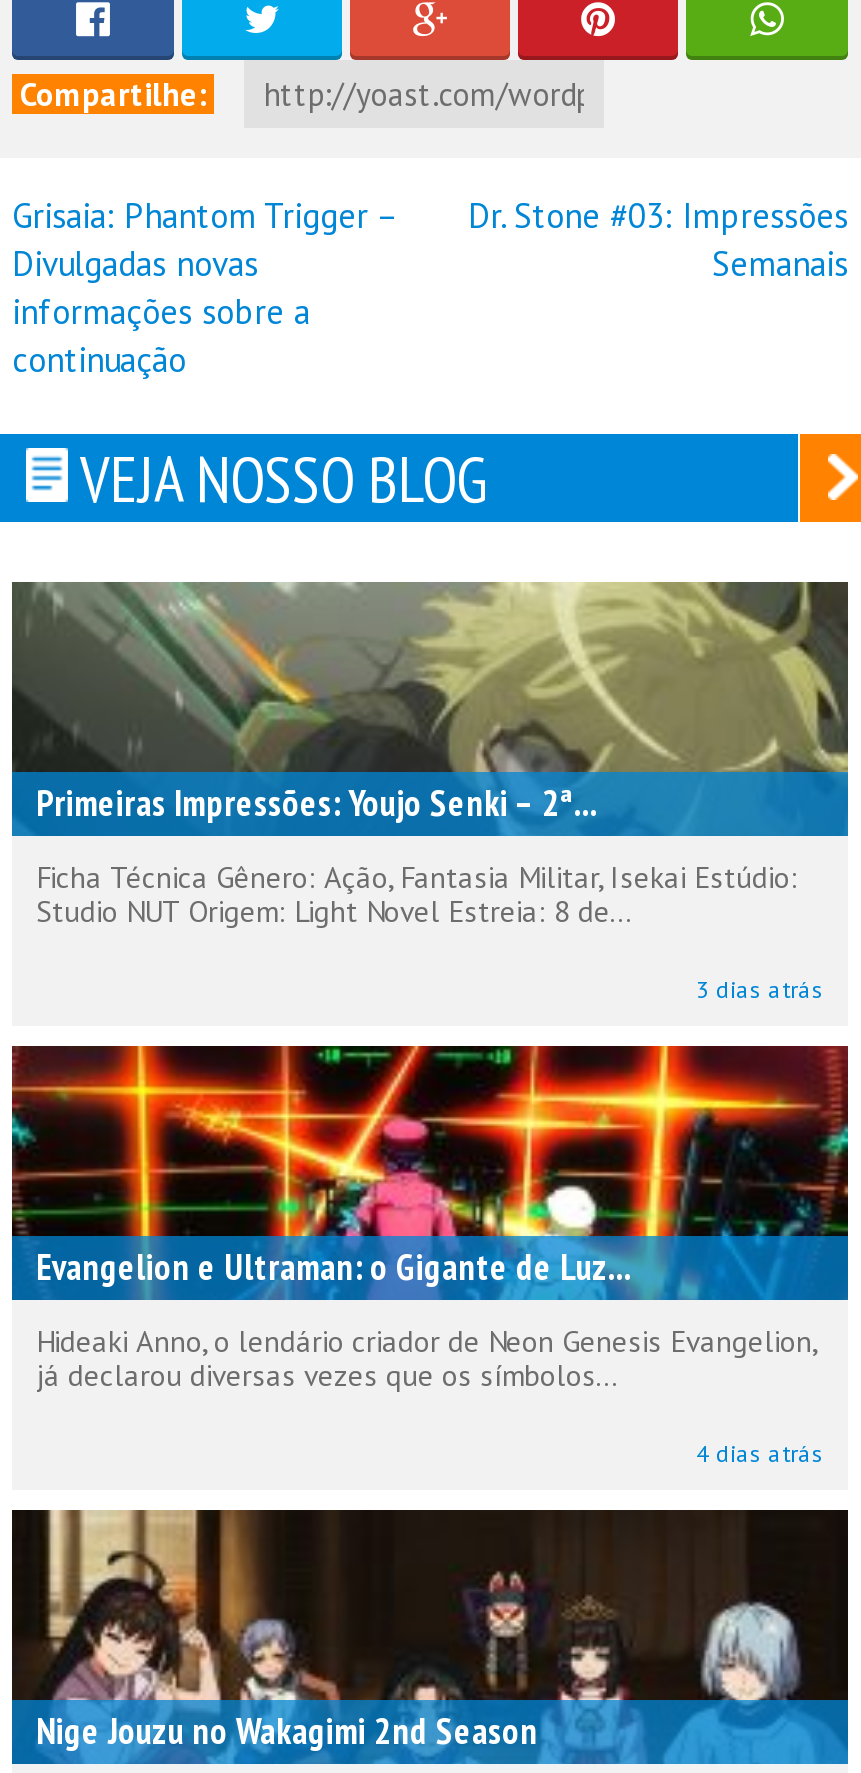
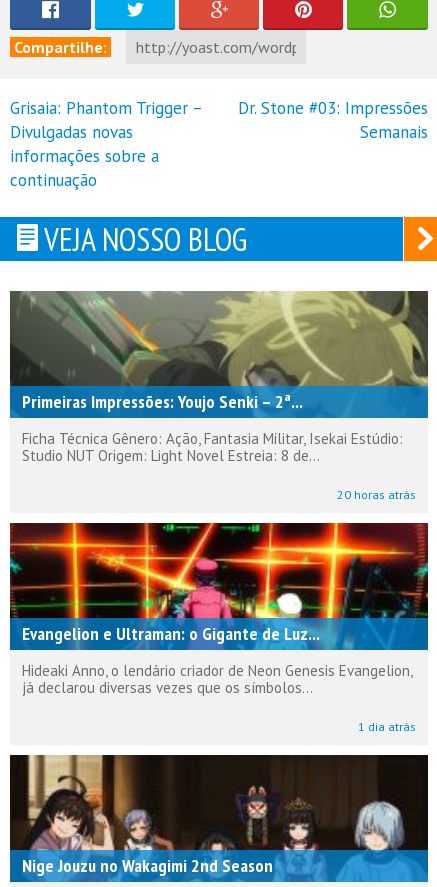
- 3 dias atrás
+ 20 horas atrás

- 4 dias atrás
+ 1 dia atrás
